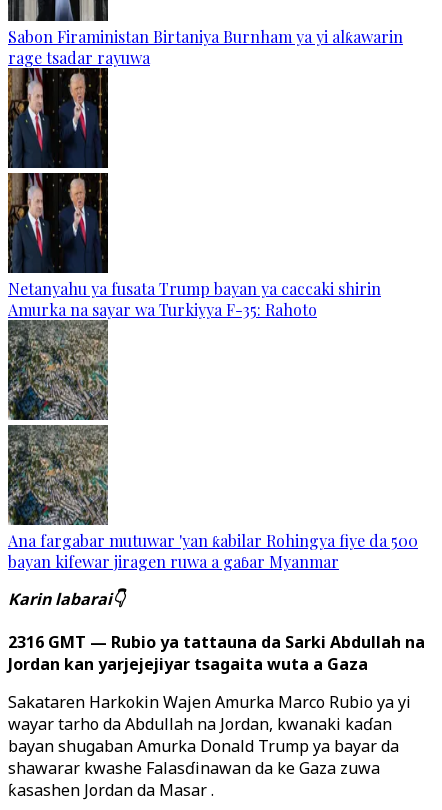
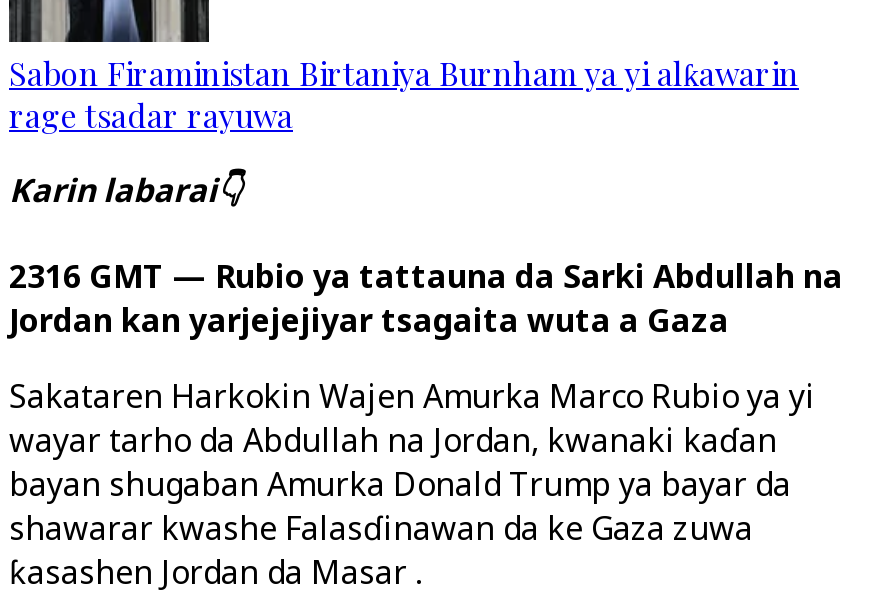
- [image]
- Netanyahu ya fusata Trump bayan ya caccaki shirin
- Amurka na sayar wa Turkiyya F-35: Rahoto

- [image]
- Ana fargabar mutuwar 'yan ƙabilar Rohingya fiye da 500
- bayan kifewar jiragen ruwa a gaɓar Myanmar
